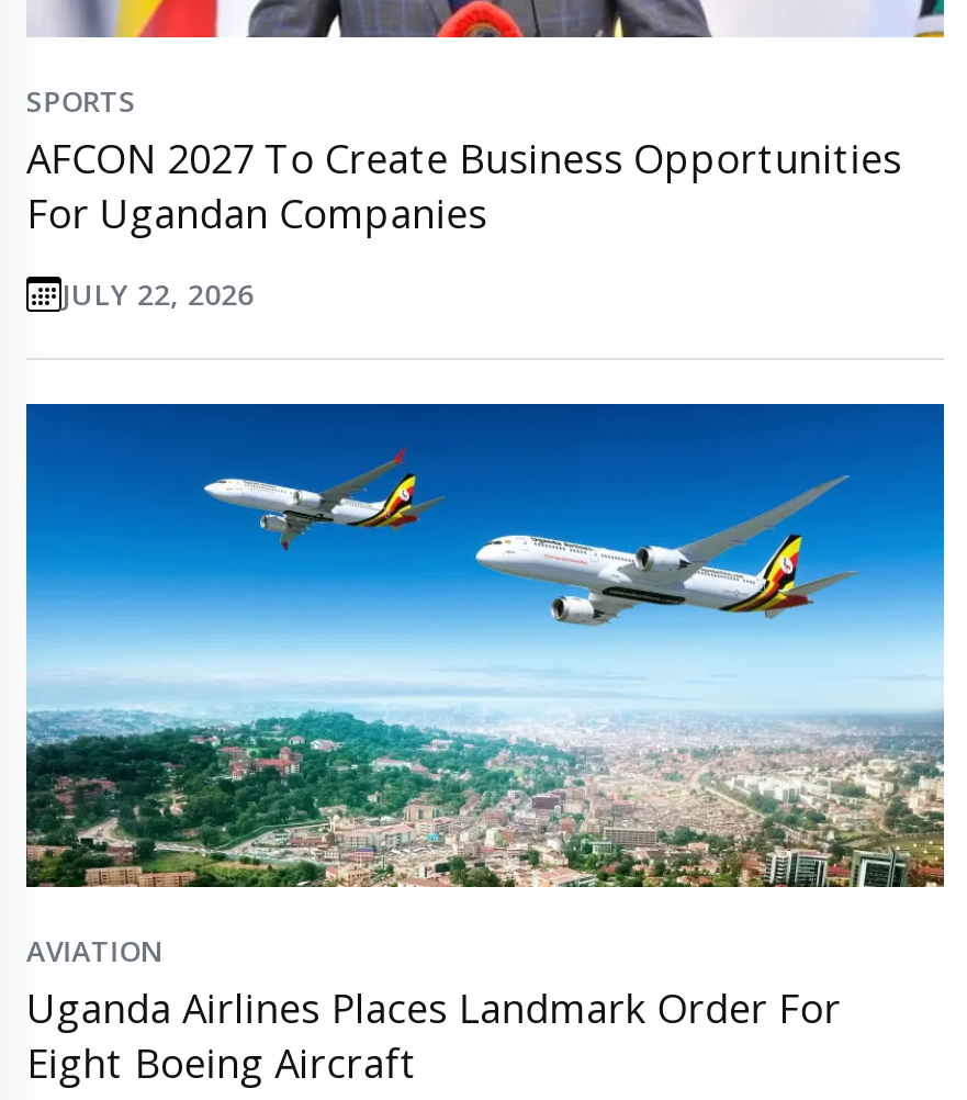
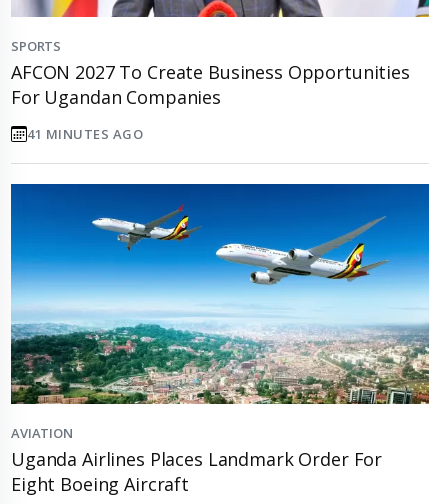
- JULY 22, 2026
+ 41 MINUTES AGO
